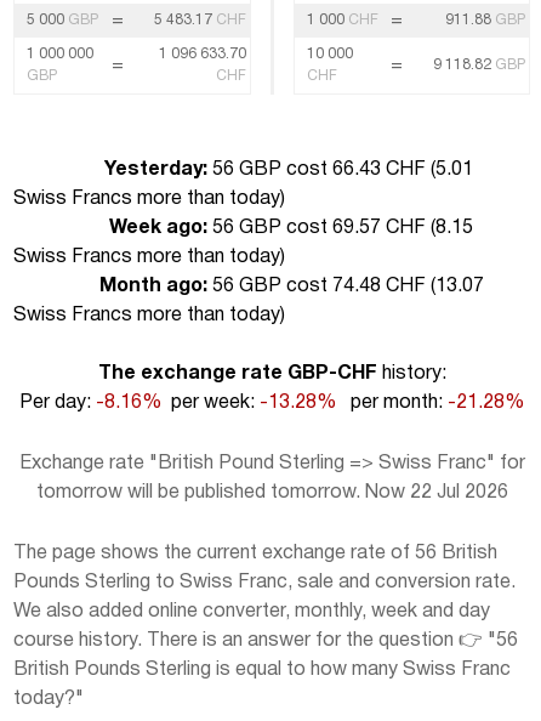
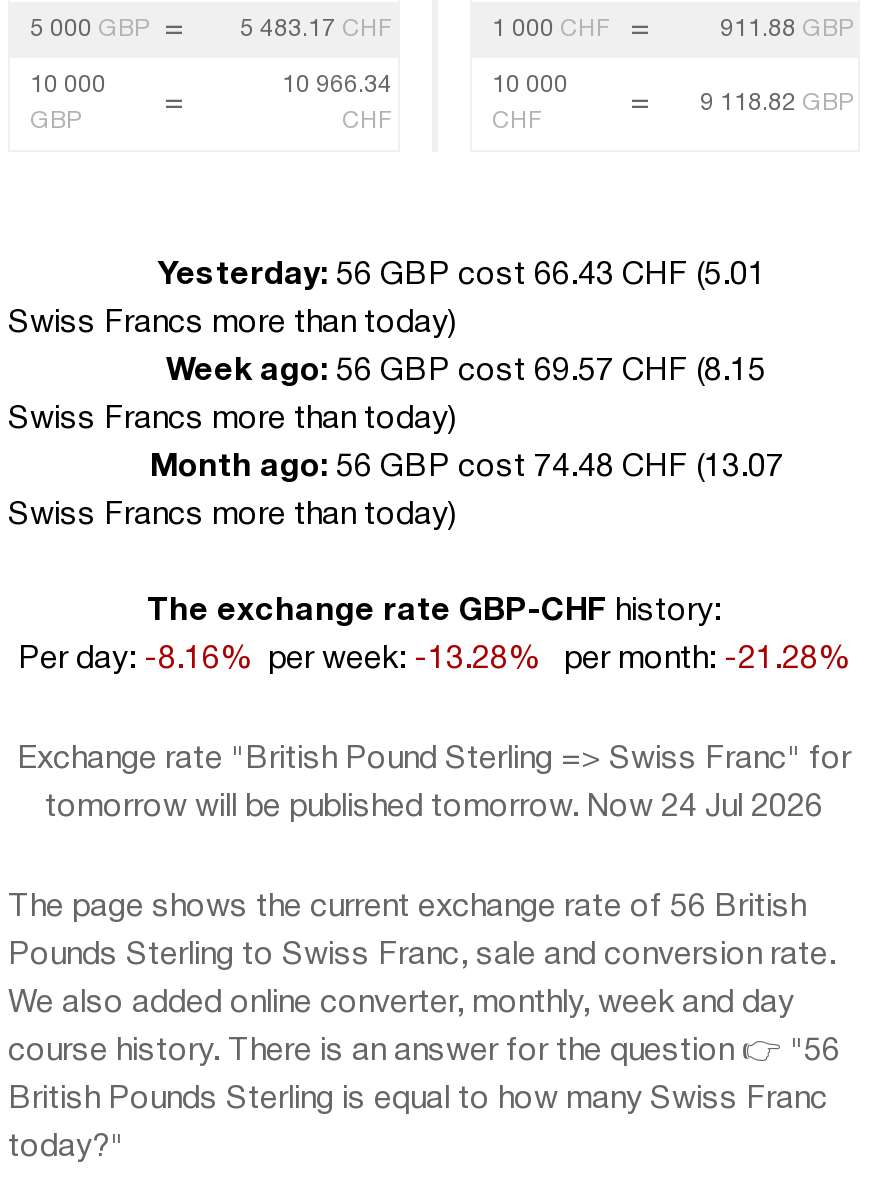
- 1 000 000
+ 10 000

- 1 096 633.70
+ 10 966.34

- tomorrow will be published tomorrow. Now 22 Jul 2026
+ tomorrow will be published tomorrow. Now 24 Jul 2026
